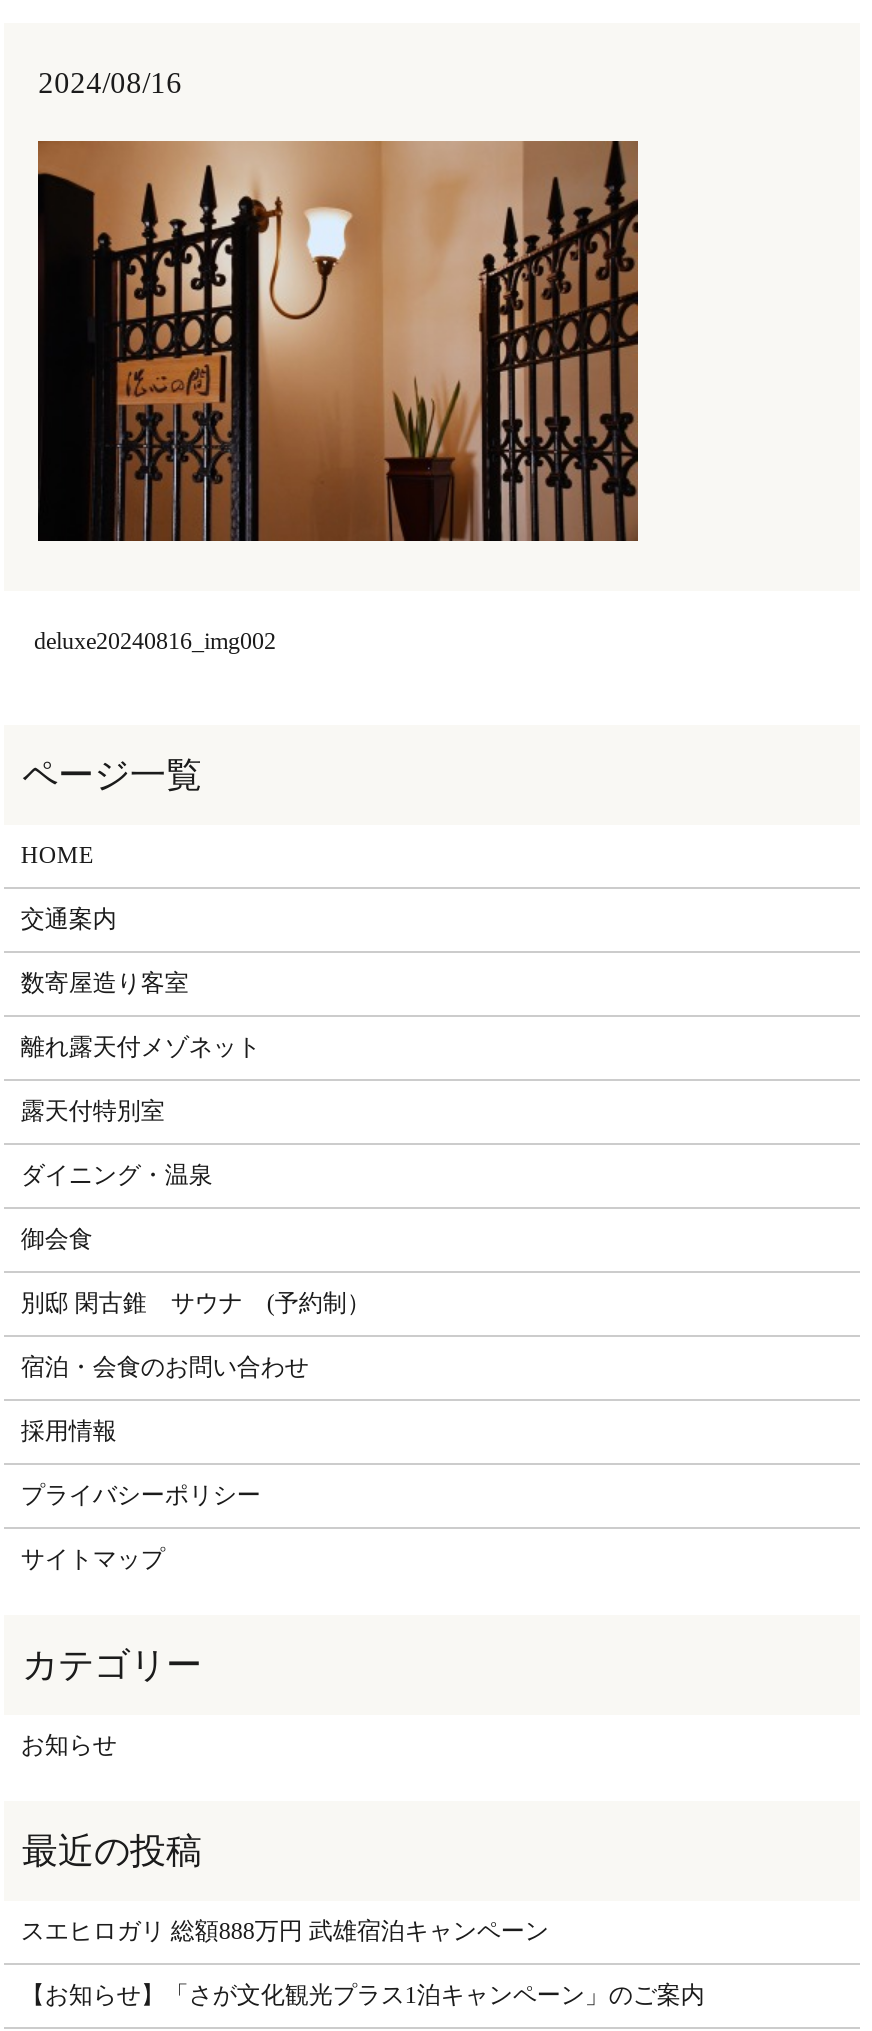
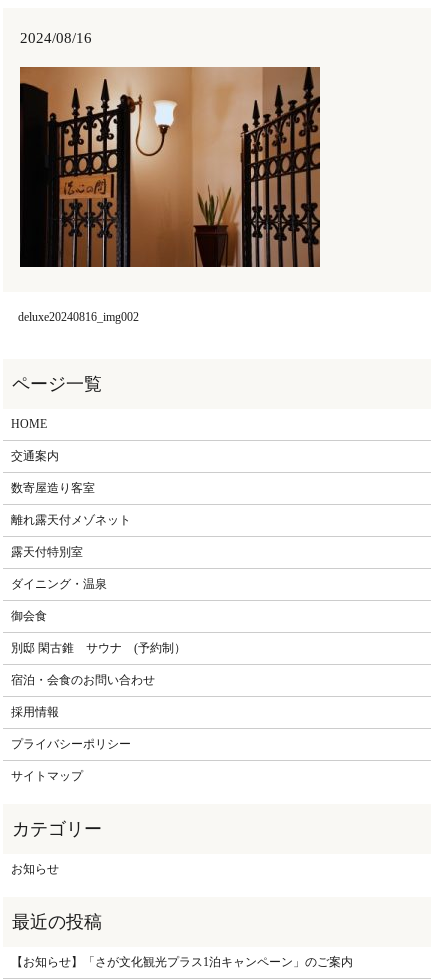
- スエヒロガリ 総額888万円 武雄宿泊キャンペーン
